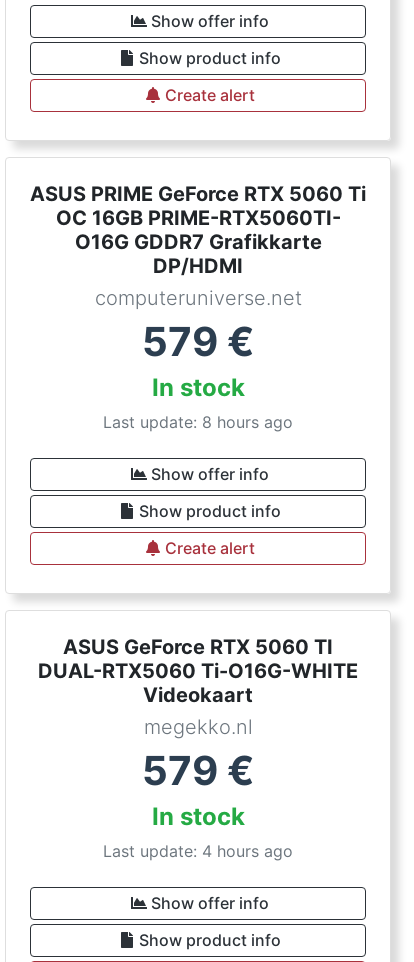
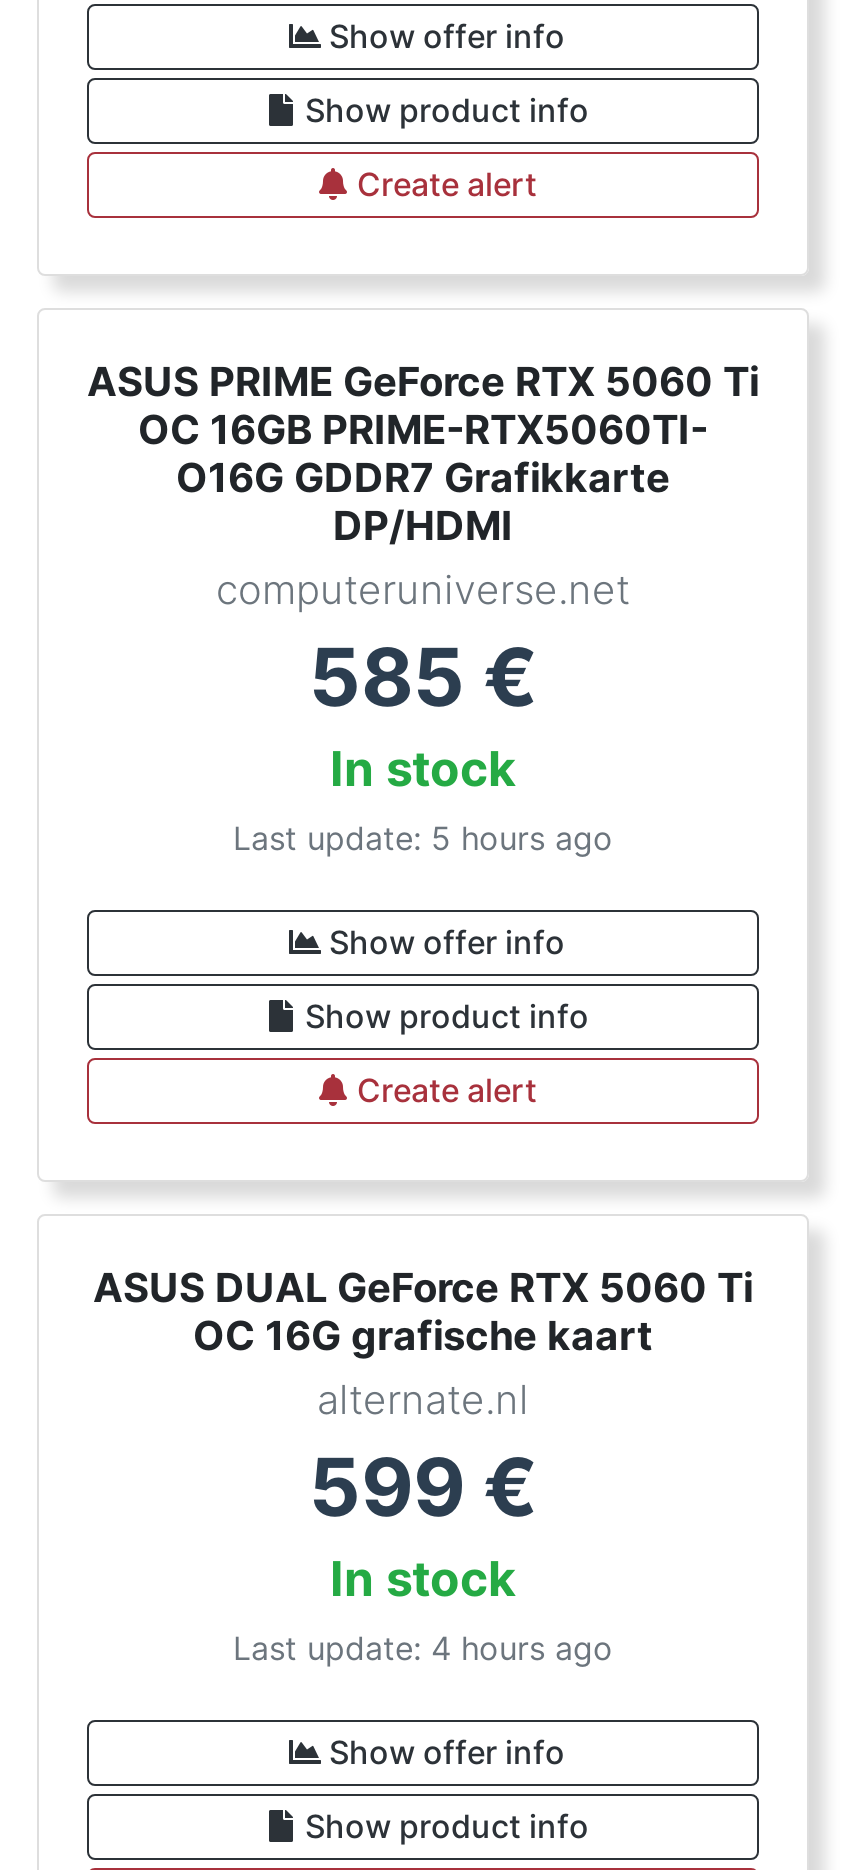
- 579 €
+ 585 €

- Last update: 8 hours ago
+ Last update: 5 hours ago

- ASUS GeForce RTX 5060 TI
- DUAL-RTX5060 Ti-O16G-WHITE
- Videokaart
- megekko.nl
- 579 €
+ ASUS DUAL GeForce RTX 5060 Ti
+ OC 16G grafische kaart
+ alternate.nl
+ 599 €
